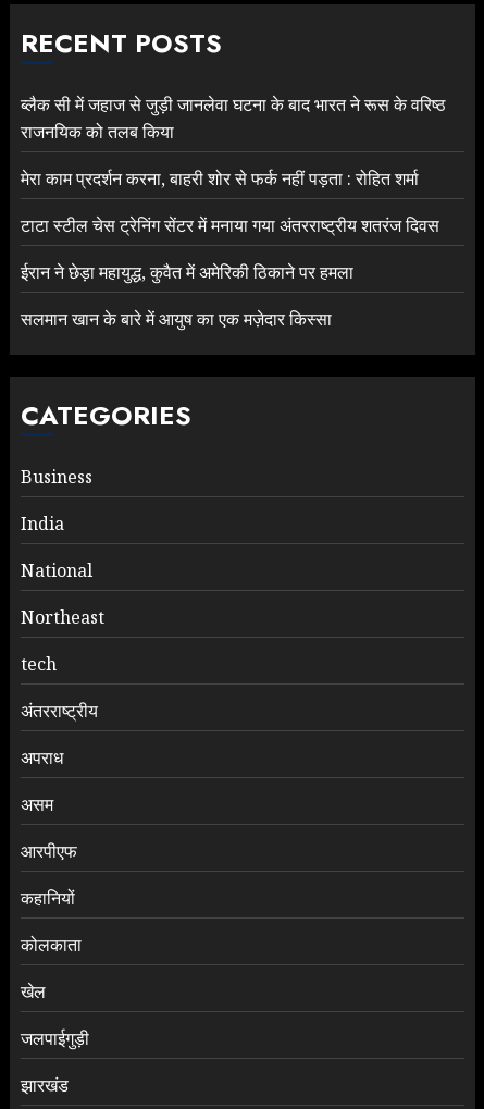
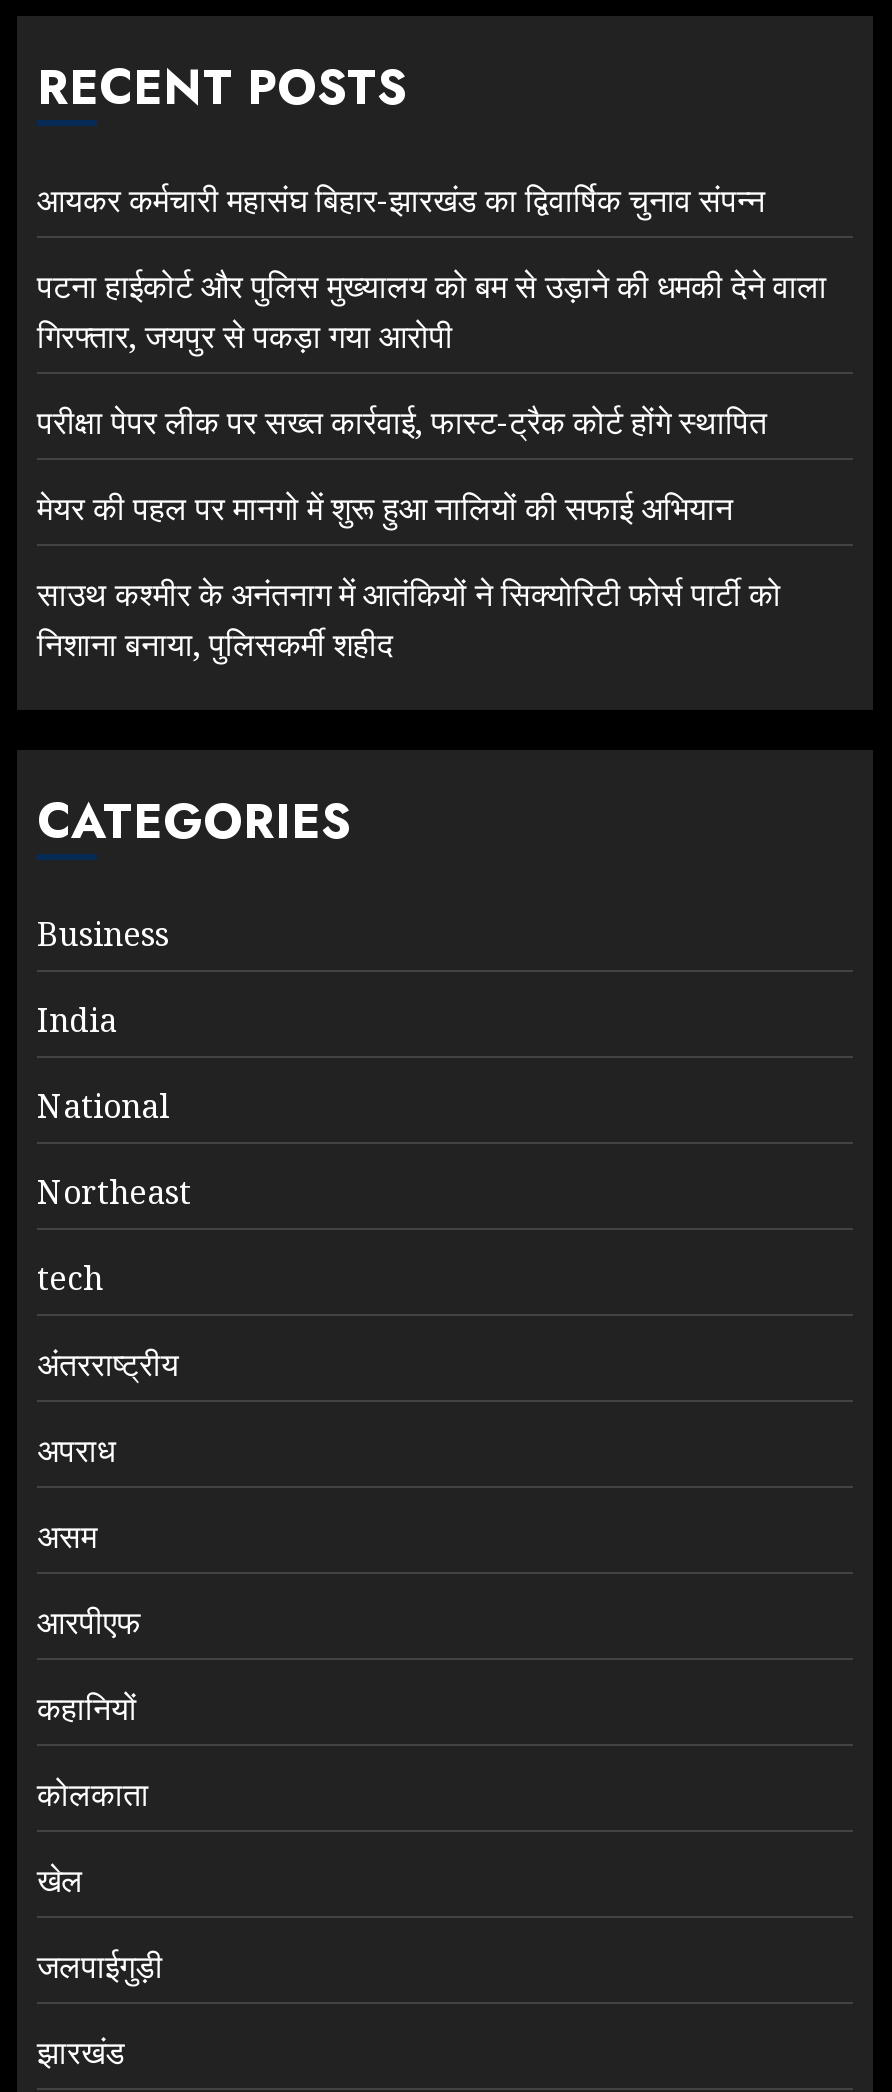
- ब्लैक सी में जहाज से जुड़ी जानलेवा घटना के बाद भारत ने रूस के वरिष्ठ
- राजनयिक को तलब किया
+ आयकर कर्मचारी महासंघ बिहार-झारखंड का द्विवार्षिक चुनाव संपन्न

- मेरा काम प्रदर्शन करना, बाहरी शोर से फर्क नहीं पड़ता : रोहित शर्मा
+ पटना हाईकोर्ट और पुलिस मुख्यालय को बम से उड़ाने की धमकी देने वाला
+ गिरफ्तार, जयपुर से पकड़ा गया आरोपी

- टाटा स्टील चेस ट्रेनिंग सेंटर में मनाया गया अंतरराष्ट्रीय शतरंज दिवस
+ परीक्षा पेपर लीक पर सख्त कार्रवाई, फास्ट-ट्रैक कोर्ट होंगे स्थापित

- ईरान ने छेड़ा महायुद्ध, कुवैत में अमेरिकी ठिकाने पर हमला
+ मेयर की पहल पर मानगो में शुरू हुआ नालियों की सफाई अभियान

- सलमान खान के बारे में आयुष का एक मज़ेदार किस्सा
+ साउथ कश्मीर के अनंतनाग में आतंकियों ने सिक्योरिटी फोर्स पार्टी को
+ निशाना बनाया, पुलिसकर्मी शहीद
